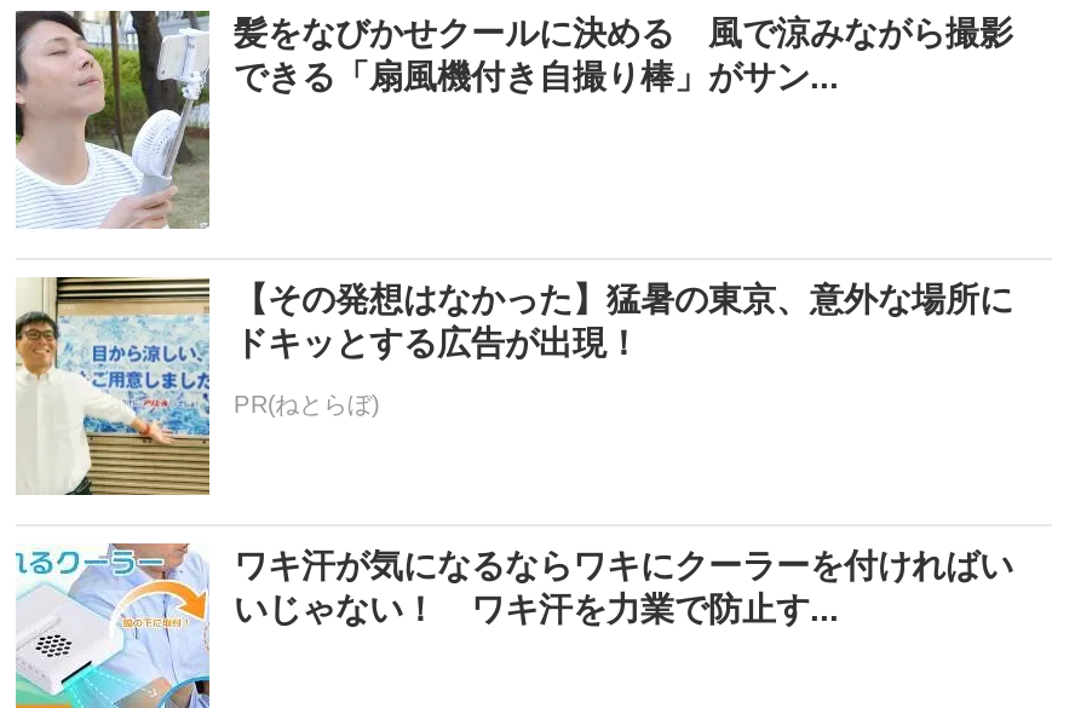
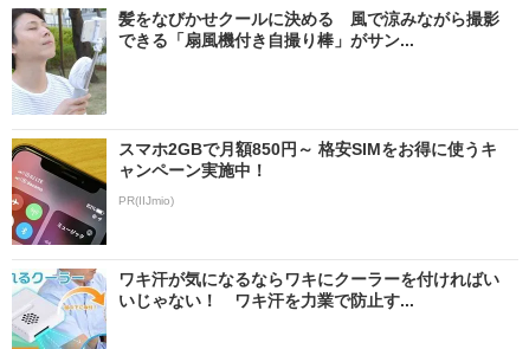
- [image]
- 【その発想はなかった】猛暑の東京、意外な場所に
- ドキッとする広告が出現！
+ [image]
+ スマホ2GBで月額850円～ 格安SIMをお得に使うキ
+ ャンペーン実施中！

- PR(ねとらぼ)
+ PR(IIJmio)
